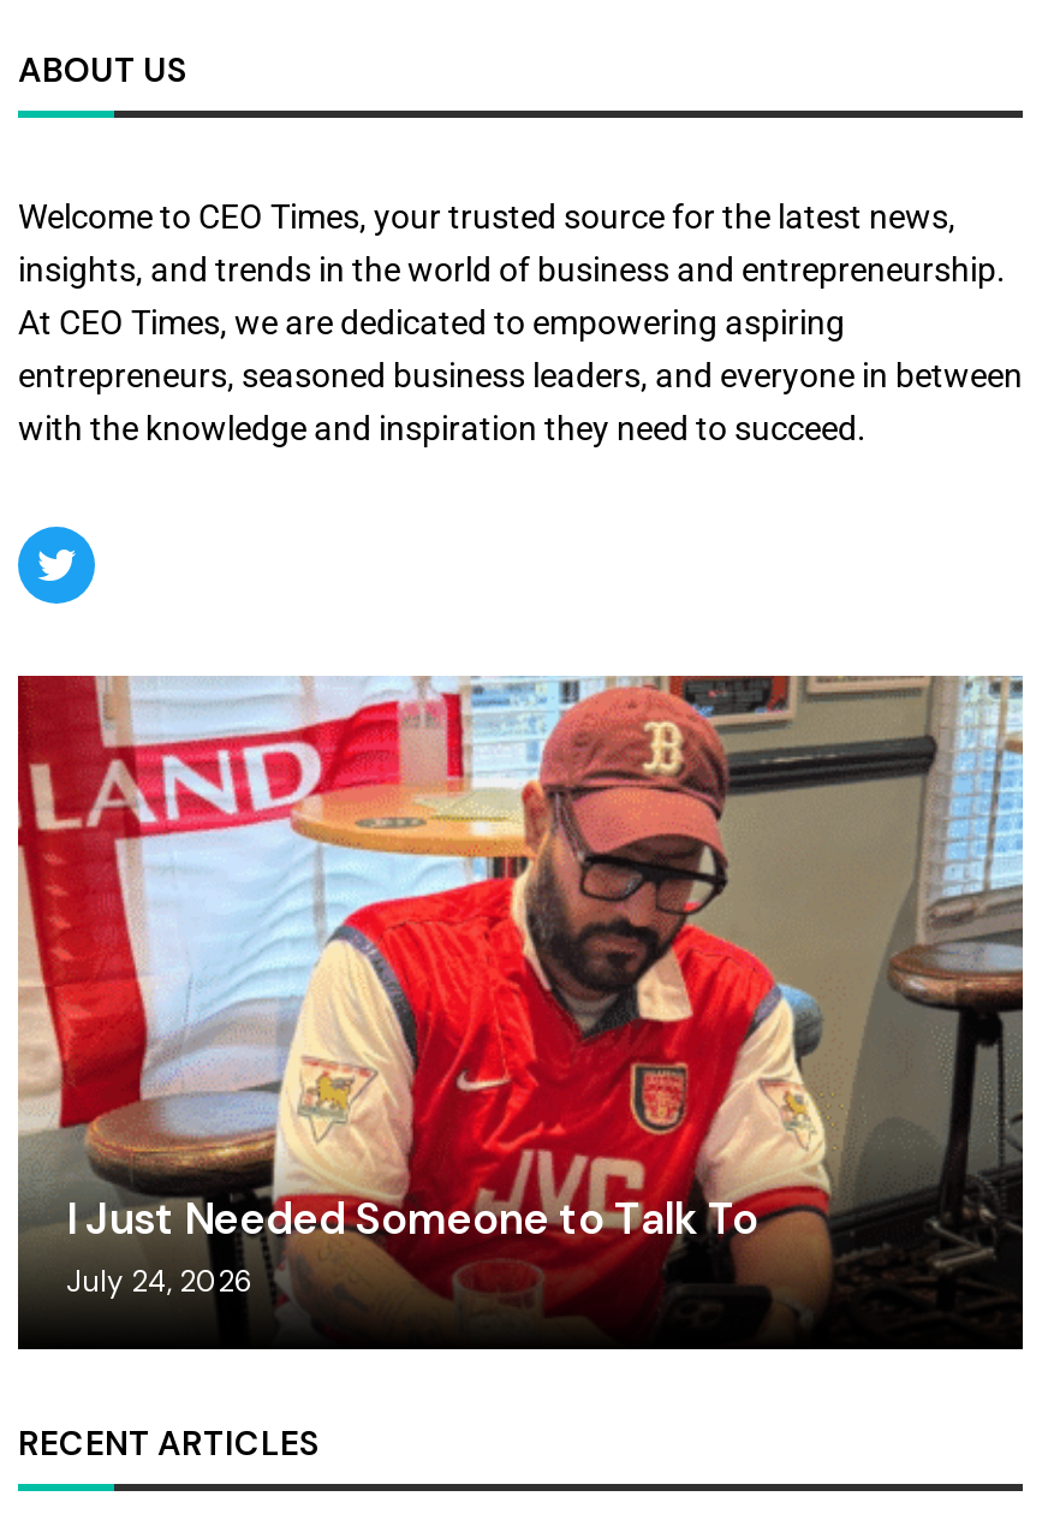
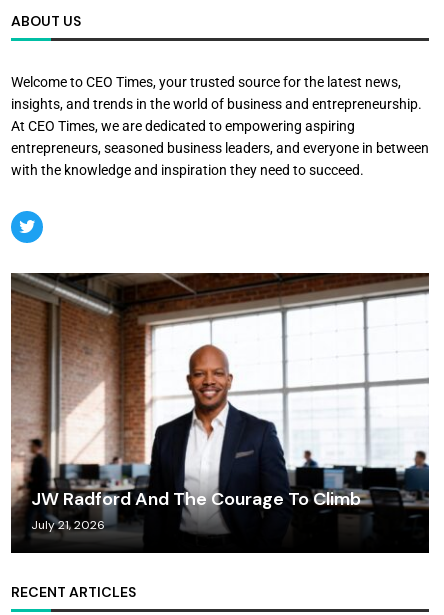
- [image]
- I Just Needed Someone to Talk To
- July 24, 2026
+ [image]
+ JW Radford And The Courage To Climb
+ July 21, 2026
